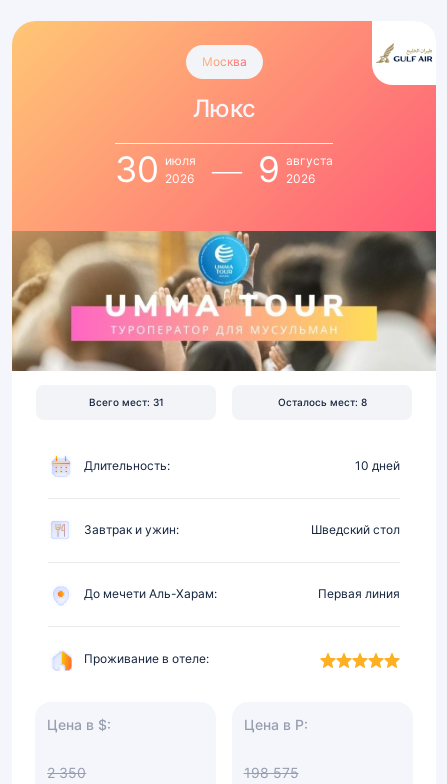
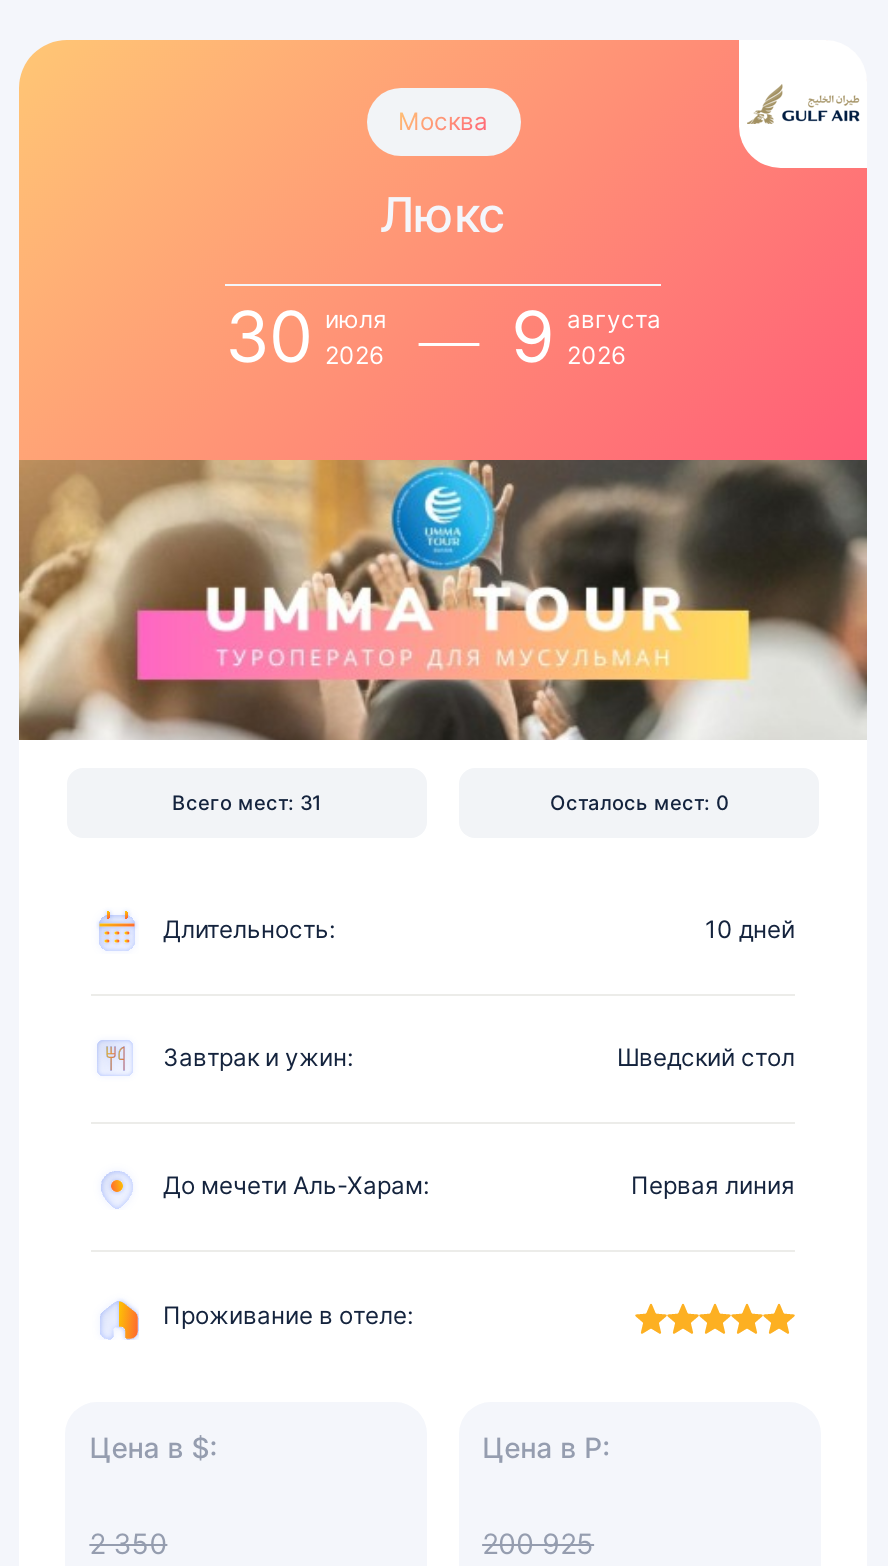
- Осталось мест: 8
+ Осталось мест: 0

- 198 575
+ 200 925
